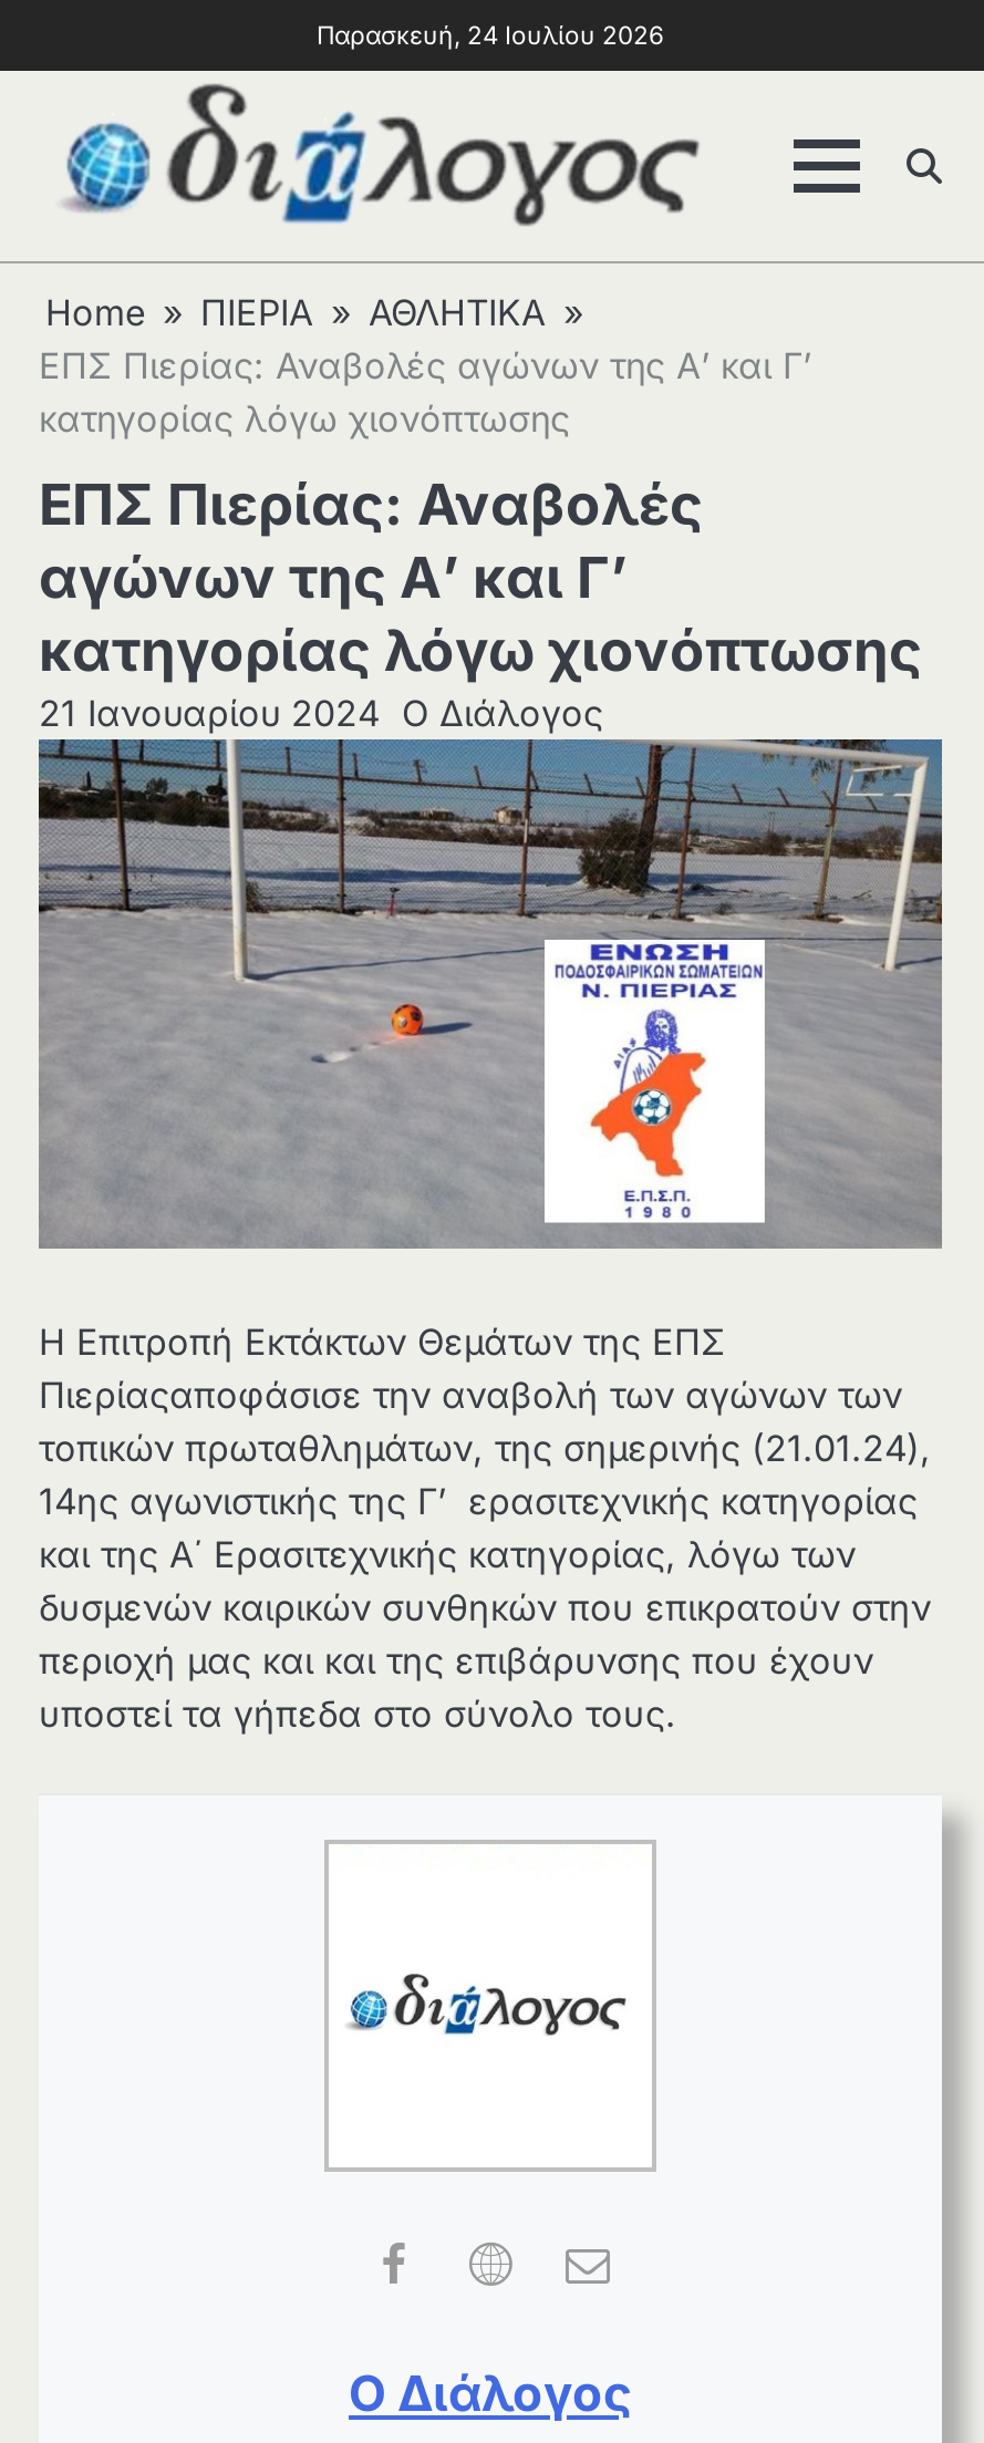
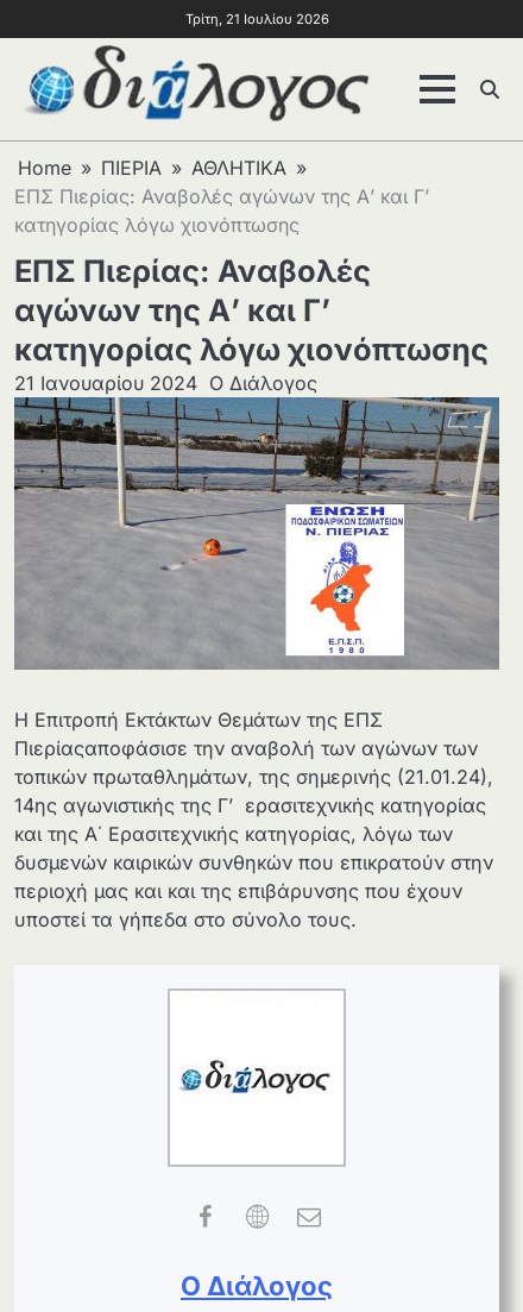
- Παρασκευή, 24 Ιουλίου 2026
+ Τρίτη, 21 Ιουλίου 2026
